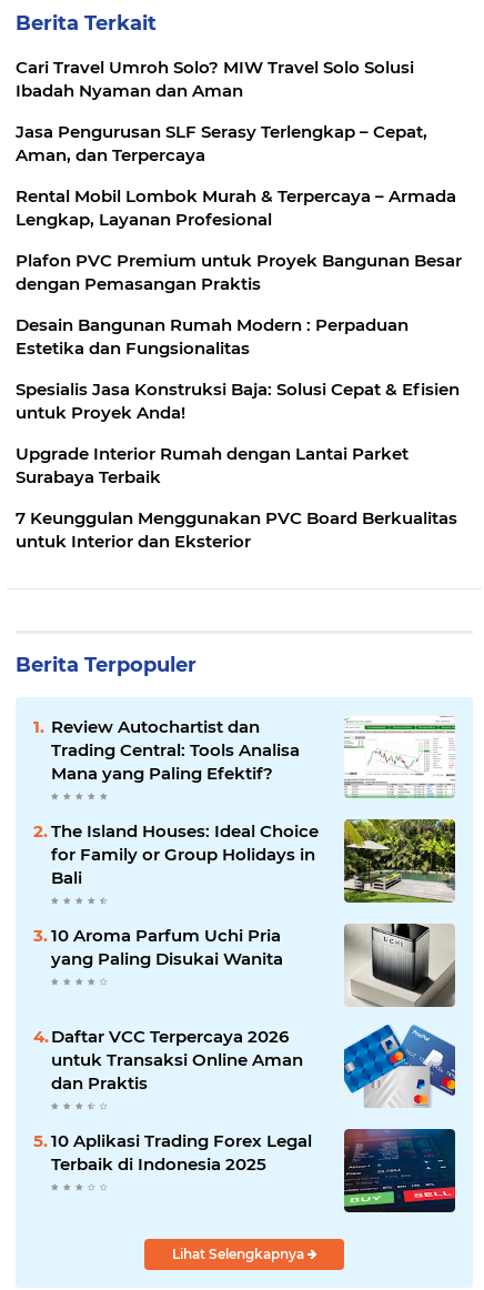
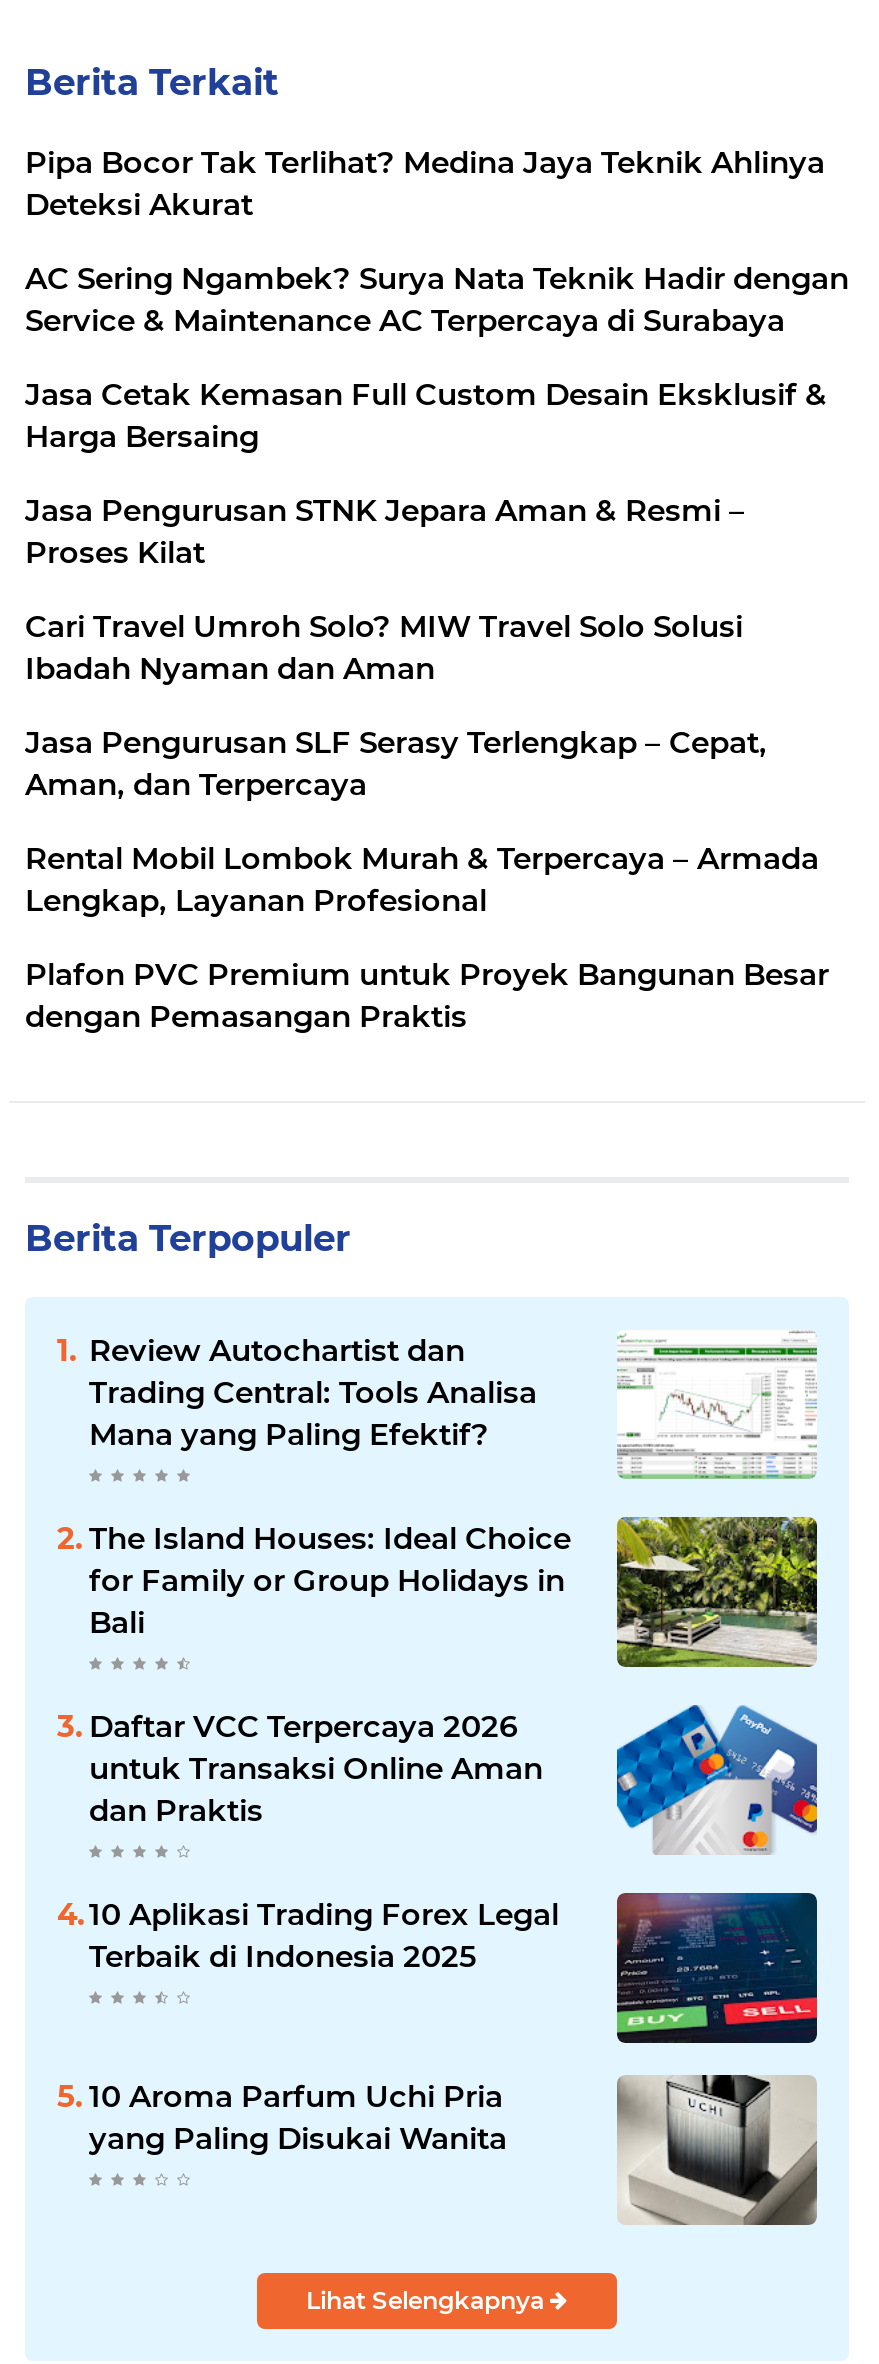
+ Pipa Bocor Tak Terlihat? Medina Jaya Teknik Ahlinya
+ Deteksi Akurat
+ AC Sering Ngambek? Surya Nata Teknik Hadir dengan
+ Service & Maintenance AC Terpercaya di Surabaya
+ Jasa Cetak Kemasan Full Custom Desain Eksklusif &
+ Harga Bersaing
+ Jasa Pengurusan STNK Jepara Aman & Resmi –
+ Proses Kilat

moved down: Cari Travel Umroh Solo? MIW Travel Solo Solusi | Ibadah Nyaman dan Aman | Jasa Pengurusan SLF Serasy Terlengkap – Cepat, | Aman, dan Terpercaya | Rental Mobil Lombok Murah & Terpercaya – Armada | Lengkap, Layanan Profesional | Plafon PVC Premium untuk Proyek Bangunan Besar | dengan Pemasangan Praktis

- Desain Bangunan Rumah Modern : Perpaduan
- Estetika dan Fungsionalitas
- Spesialis Jasa Konstruksi Baja: Solusi Cepat & Efisien
- untuk Proyek Anda!
- Upgrade Interior Rumah dengan Lantai Parket
- Surabaya Terbaik
- 7 Keunggulan Menggunakan PVC Board Berkualitas
- untuk Interior dan Eksterior

moved down: 10 Aroma Parfum Uchi Pria | yang Paling Disukai Wanita

moved up: [image] | Daftar VCC Terpercaya 2026 | untuk Transaksi Online Aman | dan Praktis | 10 Aplikasi Trading Forex Legal | Terbaik di Indonesia 2025
